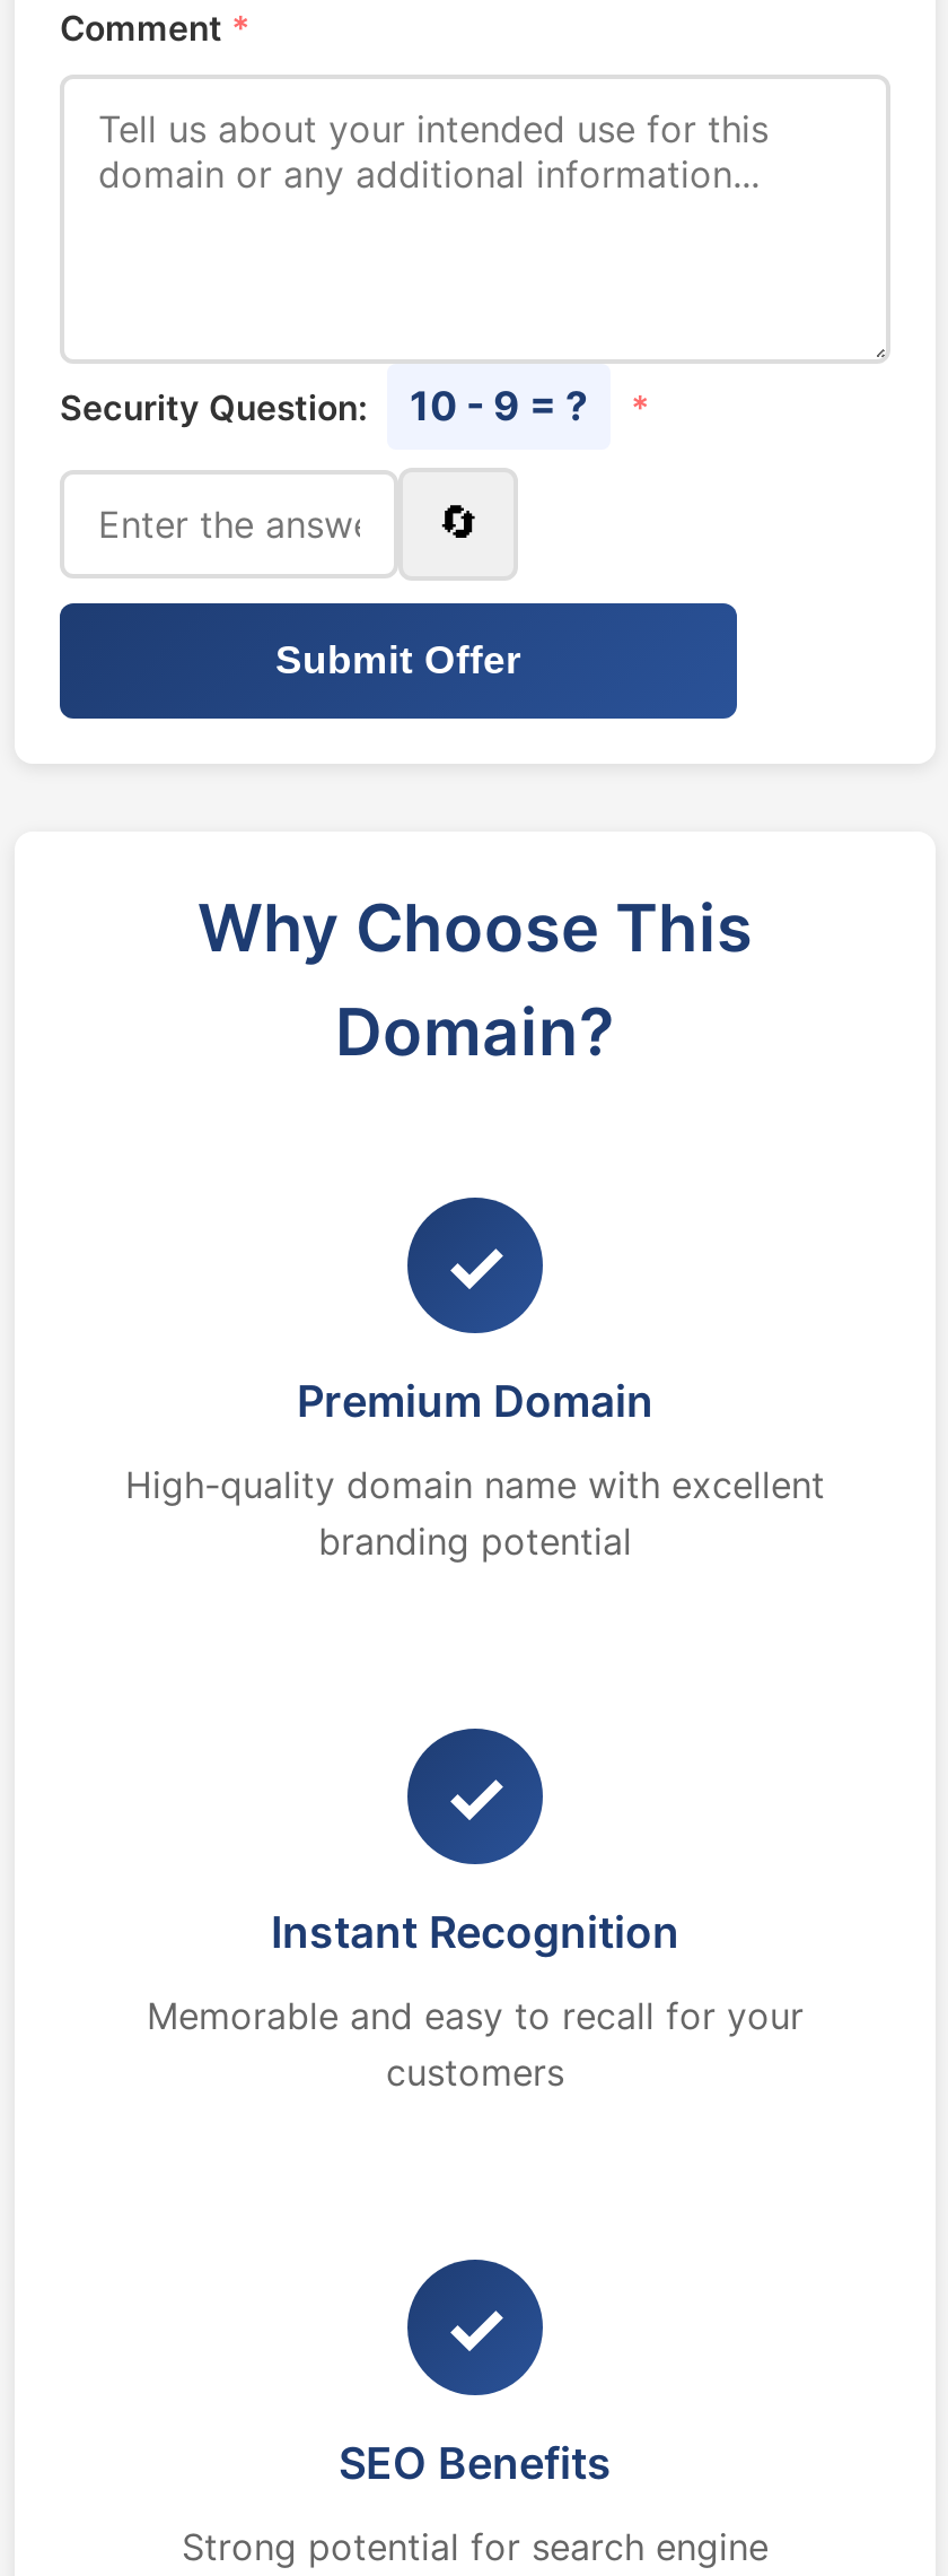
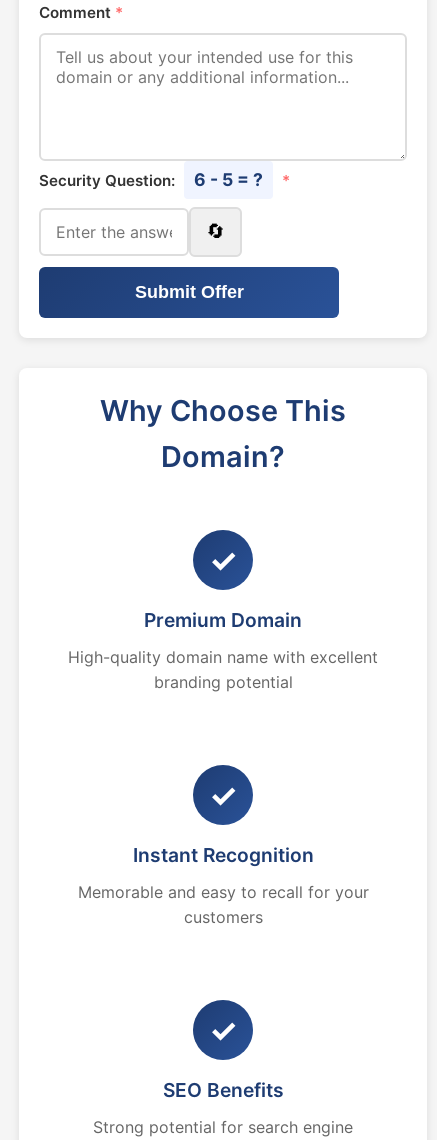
- 10 - 9 = ?
+ 6 - 5 = ?
